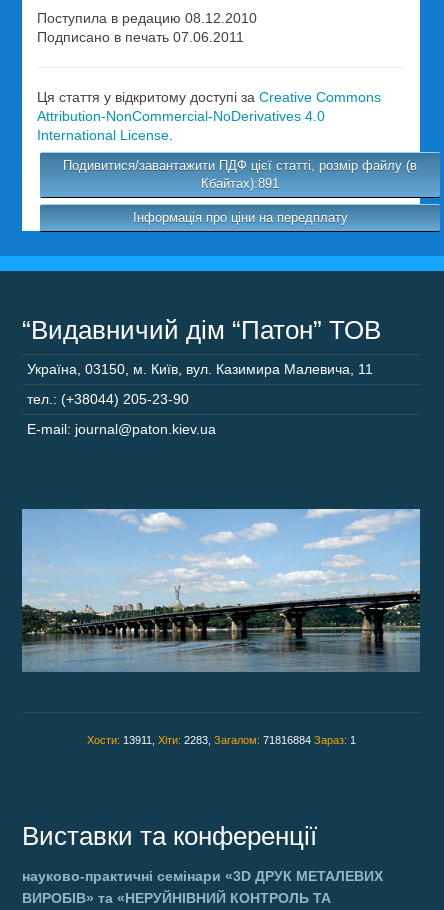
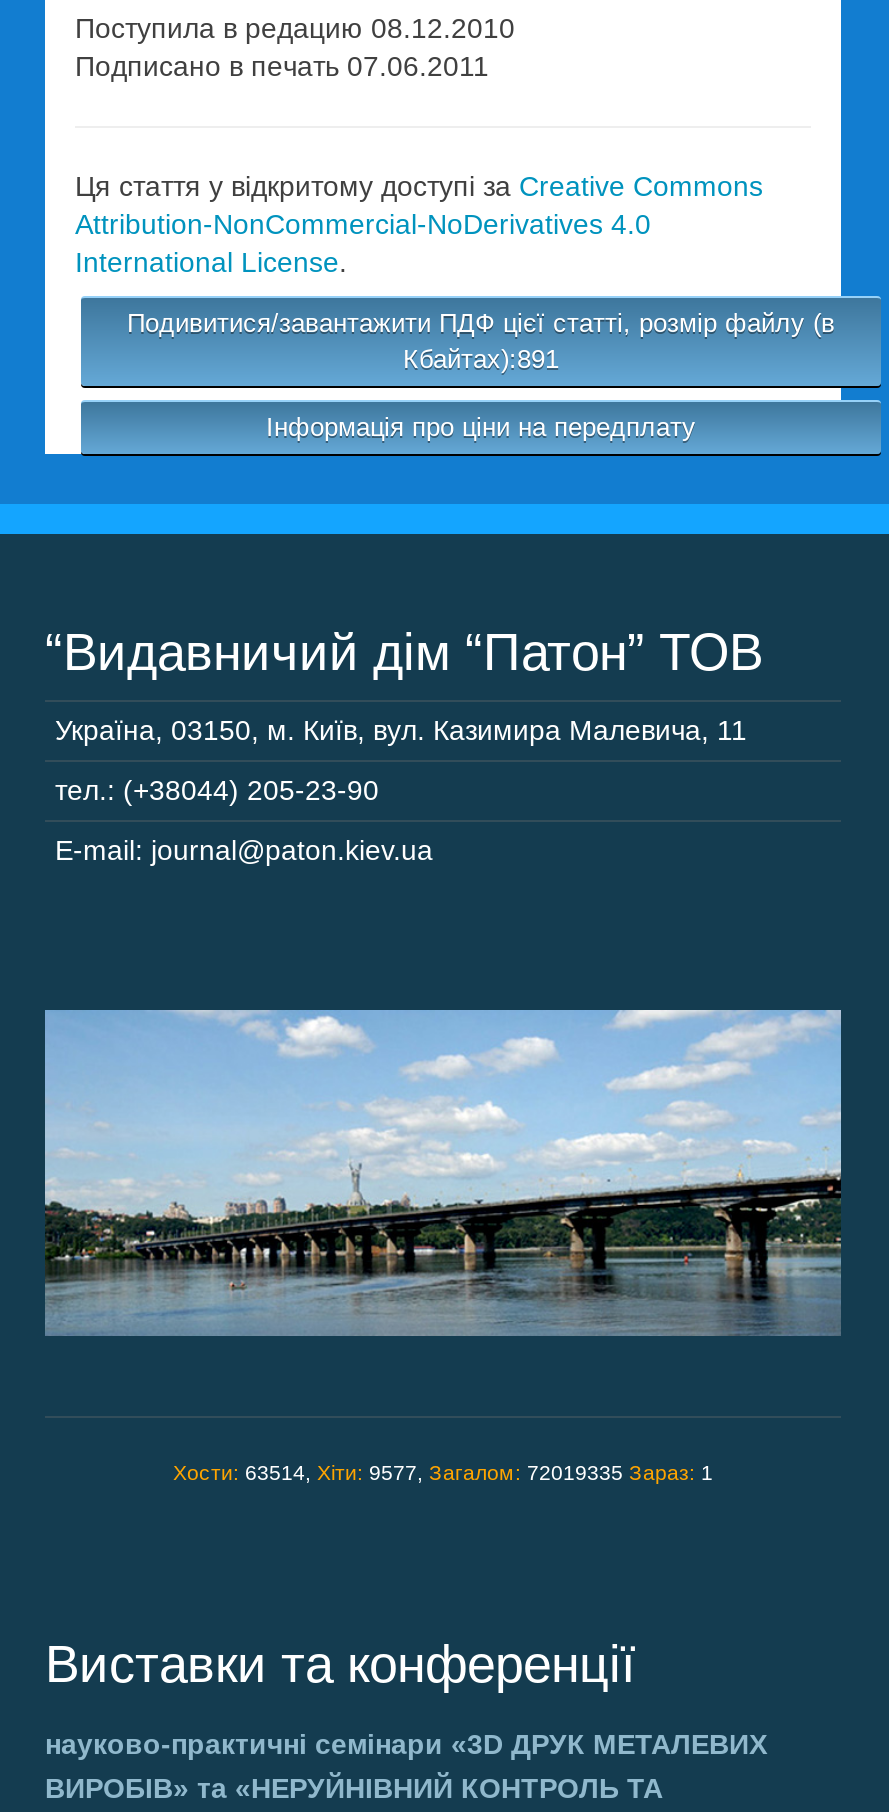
- Хости: 13911, Хіти: 2283, Загалом: 71816884 Зараз: 1
+ Хости: 63514, Хіти: 9577, Загалом: 72019335 Зараз: 1
